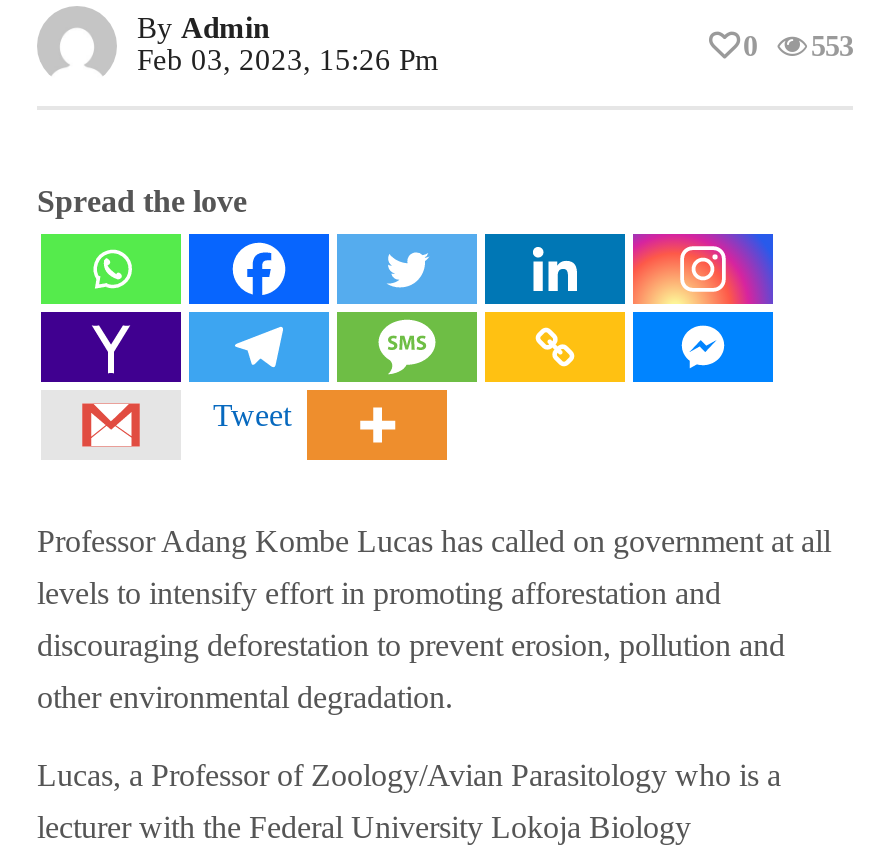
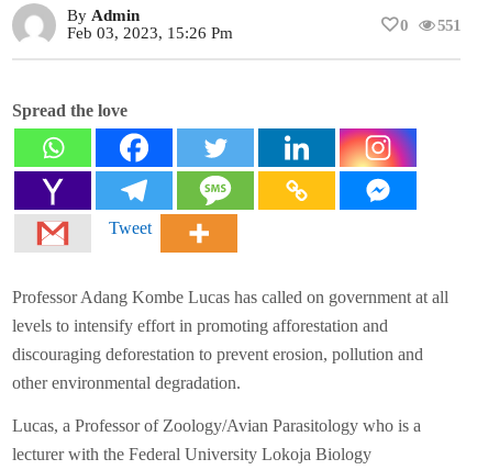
- 0 553
+ 0 551
